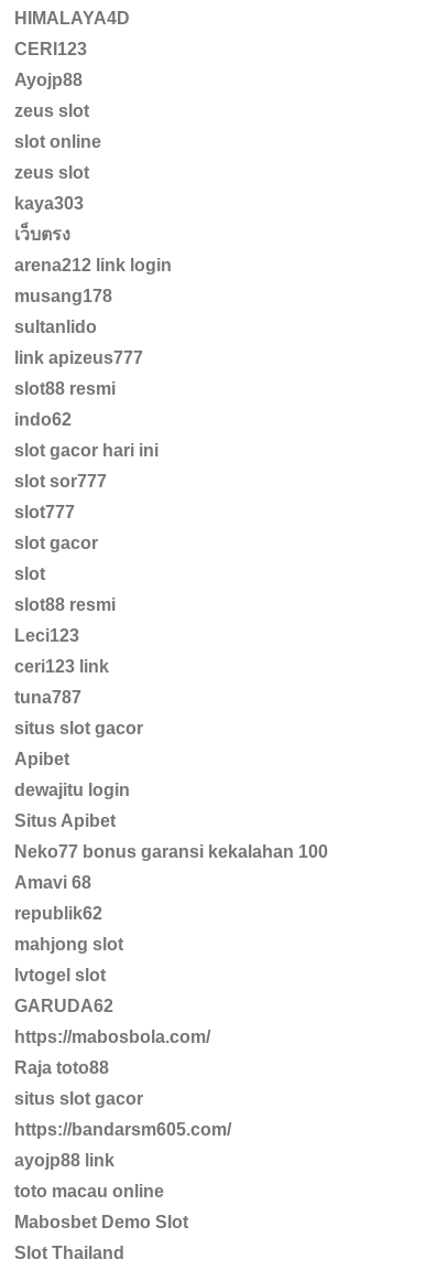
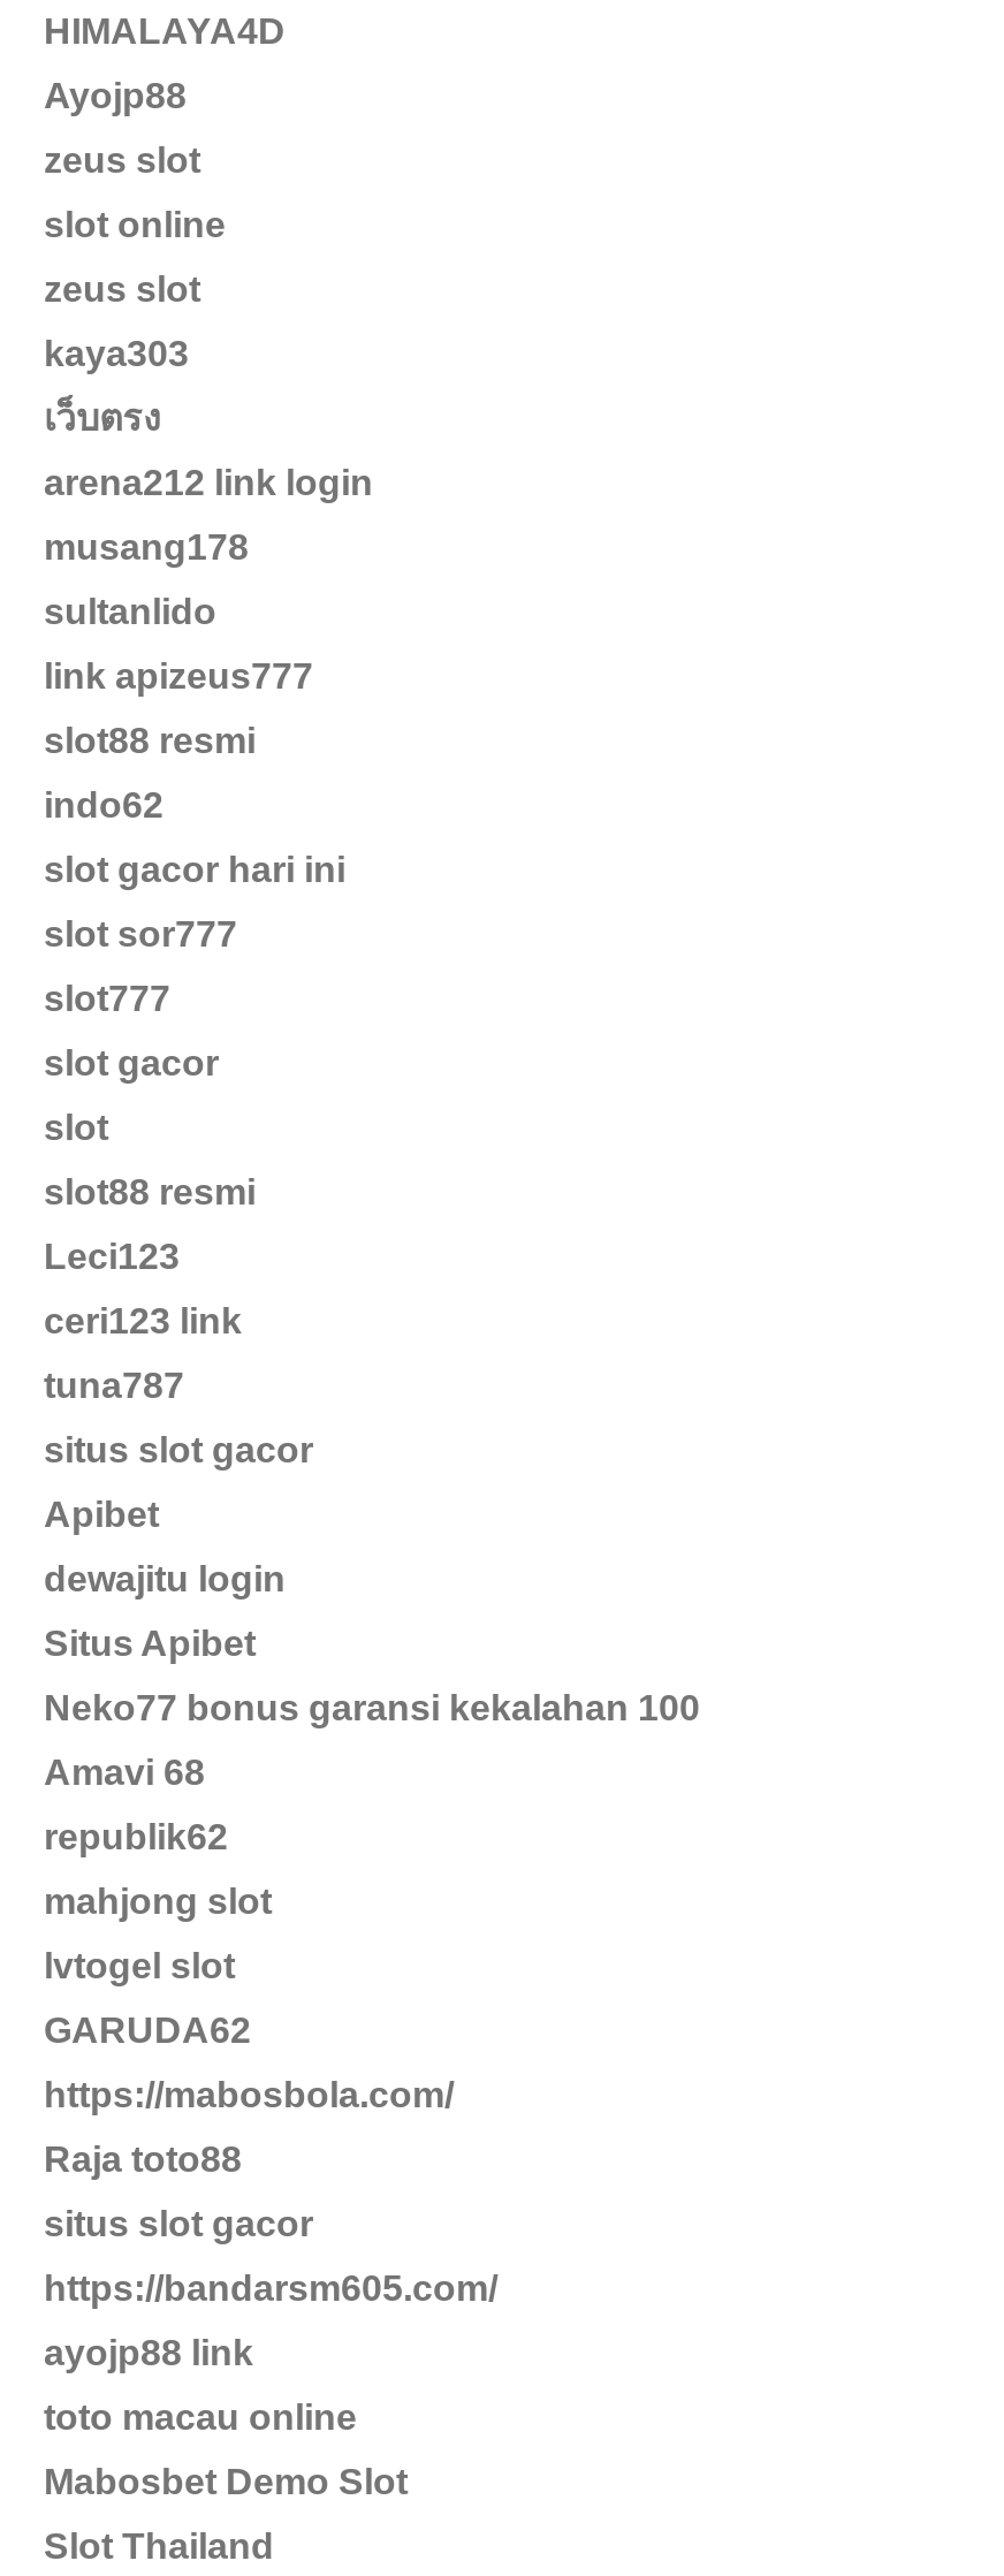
- CERI123
